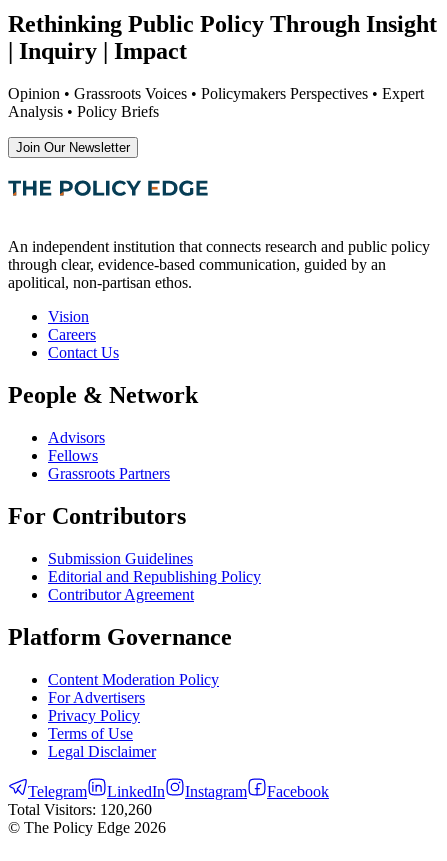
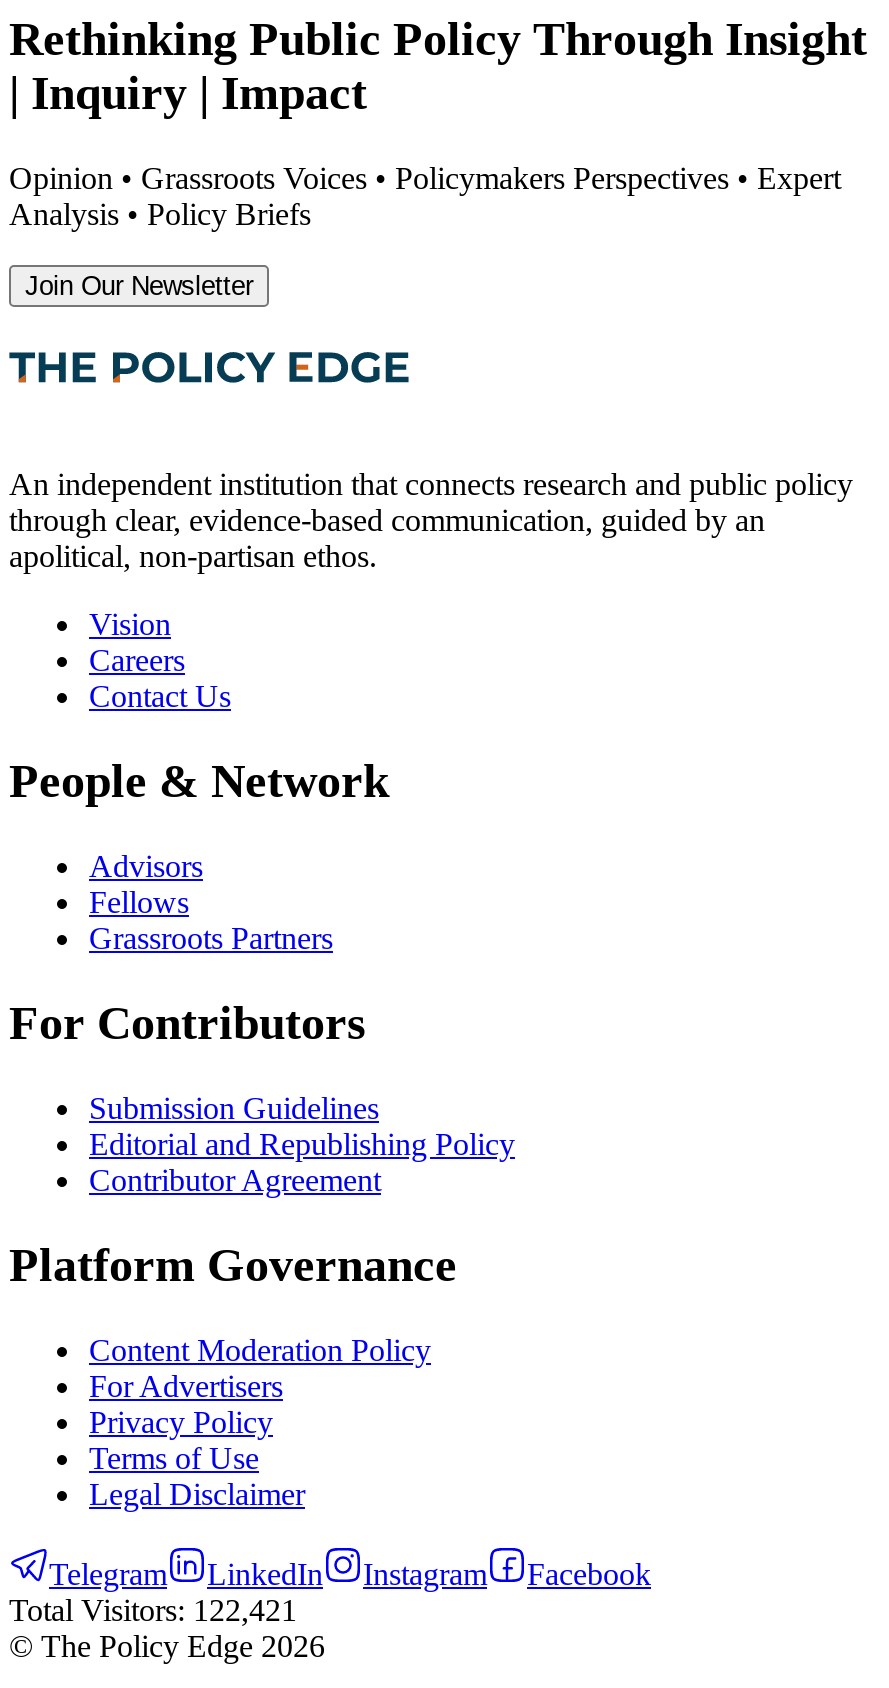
- Total Visitors: 120,260
+ Total Visitors: 122,421
